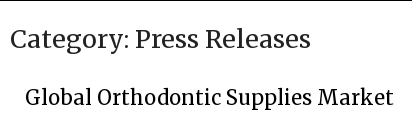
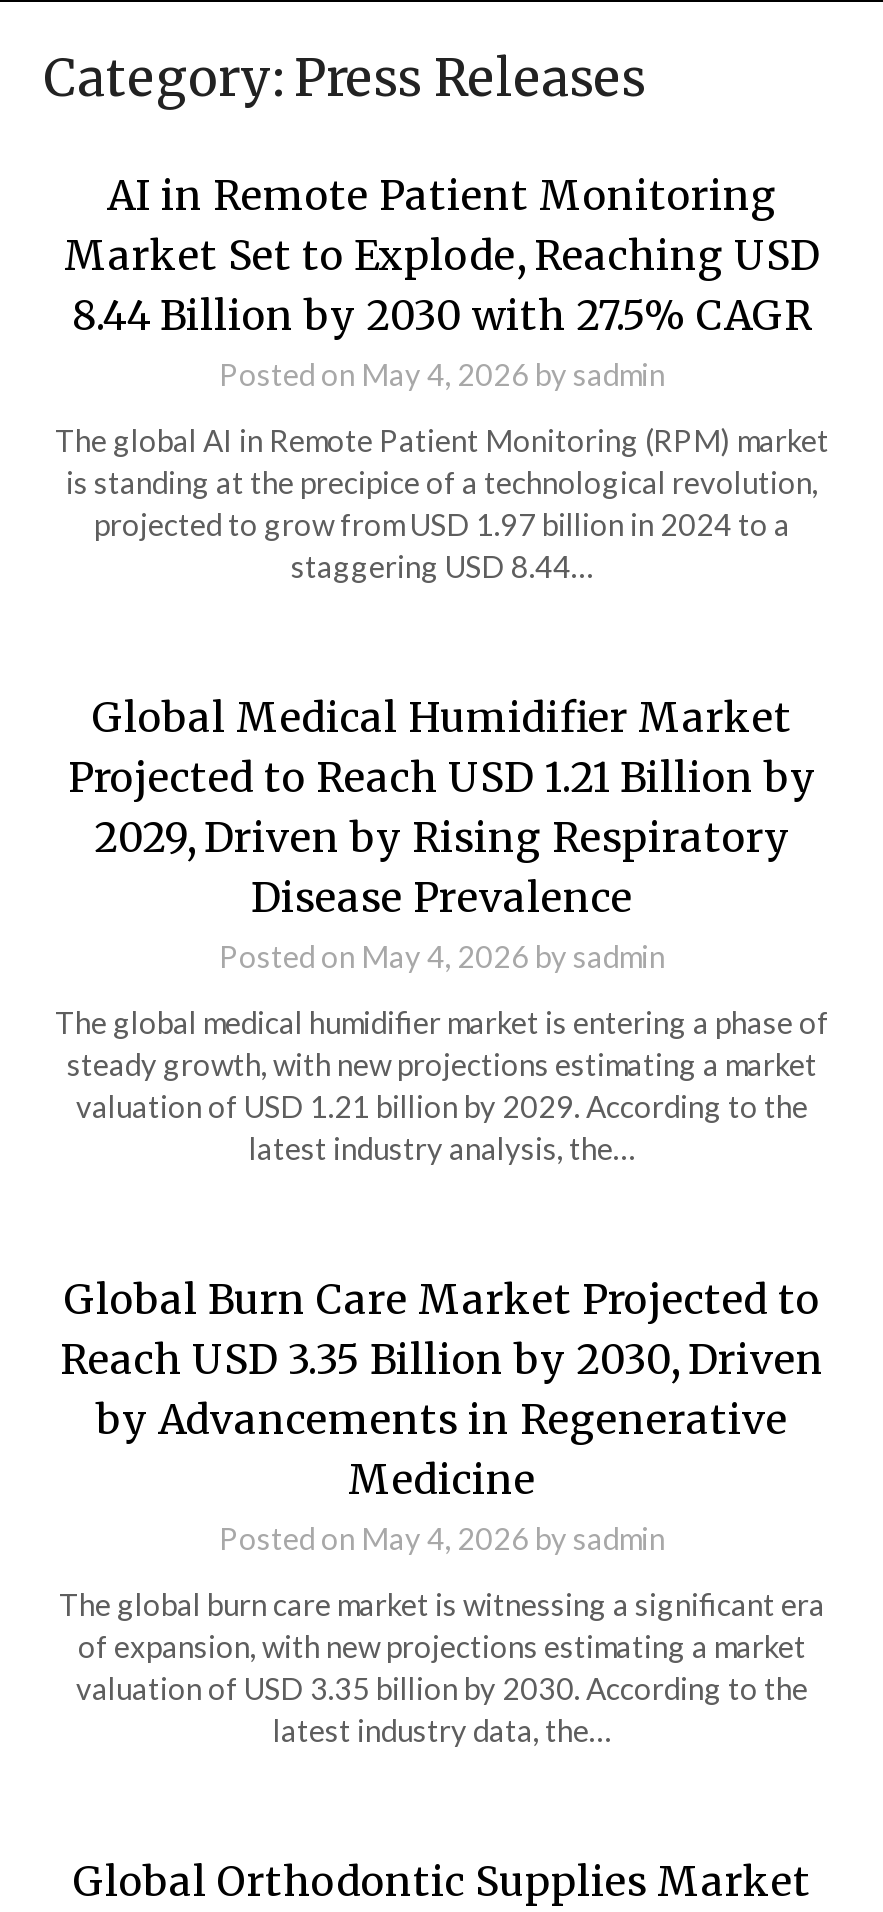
+ AI in Remote Patient Monitoring
+ Market Set to Explode, Reaching USD
+ 8.44 Billion by 2030 with 27.5% CAGR
+ Posted on May 4, 2026 by sadmin
+ The global AI in Remote Patient Monitoring (RPM) market
+ is standing at the precipice of a technological revolution,
+ projected to grow from USD 1.97 billion in 2024 to a
+ staggering USD 8.44…
+ Global Medical Humidifier Market
+ Projected to Reach USD 1.21 Billion by
+ 2029, Driven by Rising Respiratory
+ Disease Prevalence
+ Posted on May 4, 2026 by sadmin
+ The global medical humidifier market is entering a phase of
+ steady growth, with new projections estimating a market
+ valuation of USD 1.21 billion by 2029. According to the
+ latest industry analysis, the…
+ Global Burn Care Market Projected to
+ Reach USD 3.35 Billion by 2030, Driven
+ by Advancements in Regenerative
+ Medicine
+ Posted on May 4, 2026 by sadmin
+ The global burn care market is witnessing a significant era
+ of expansion, with new projections estimating a market
+ valuation of USD 3.35 billion by 2030. According to the
+ latest industry data, the…
